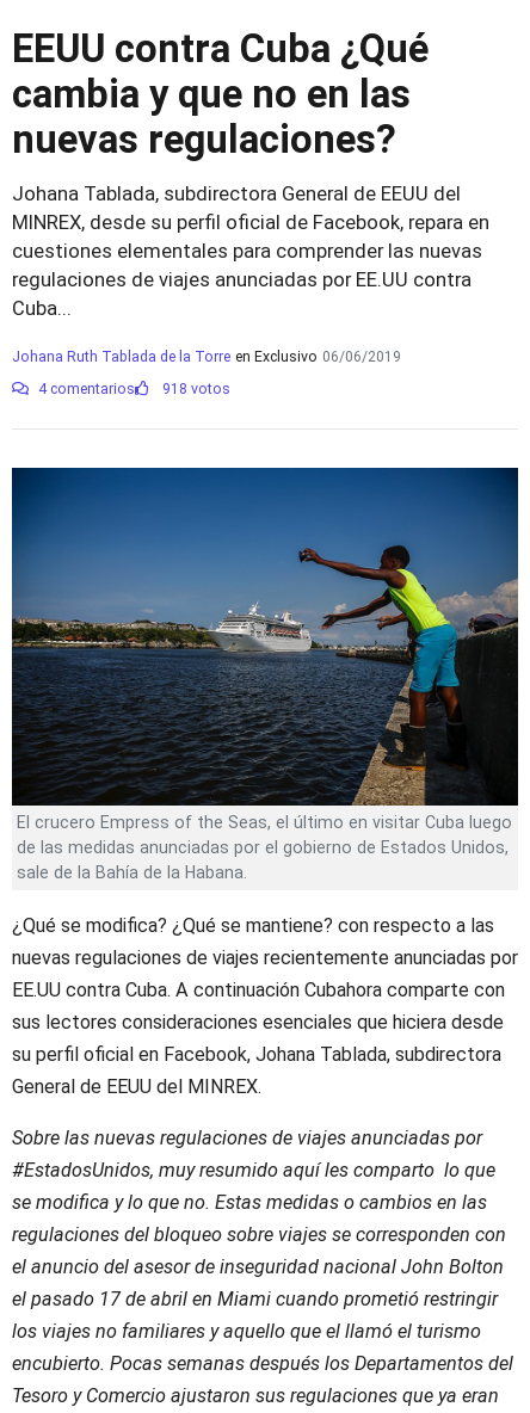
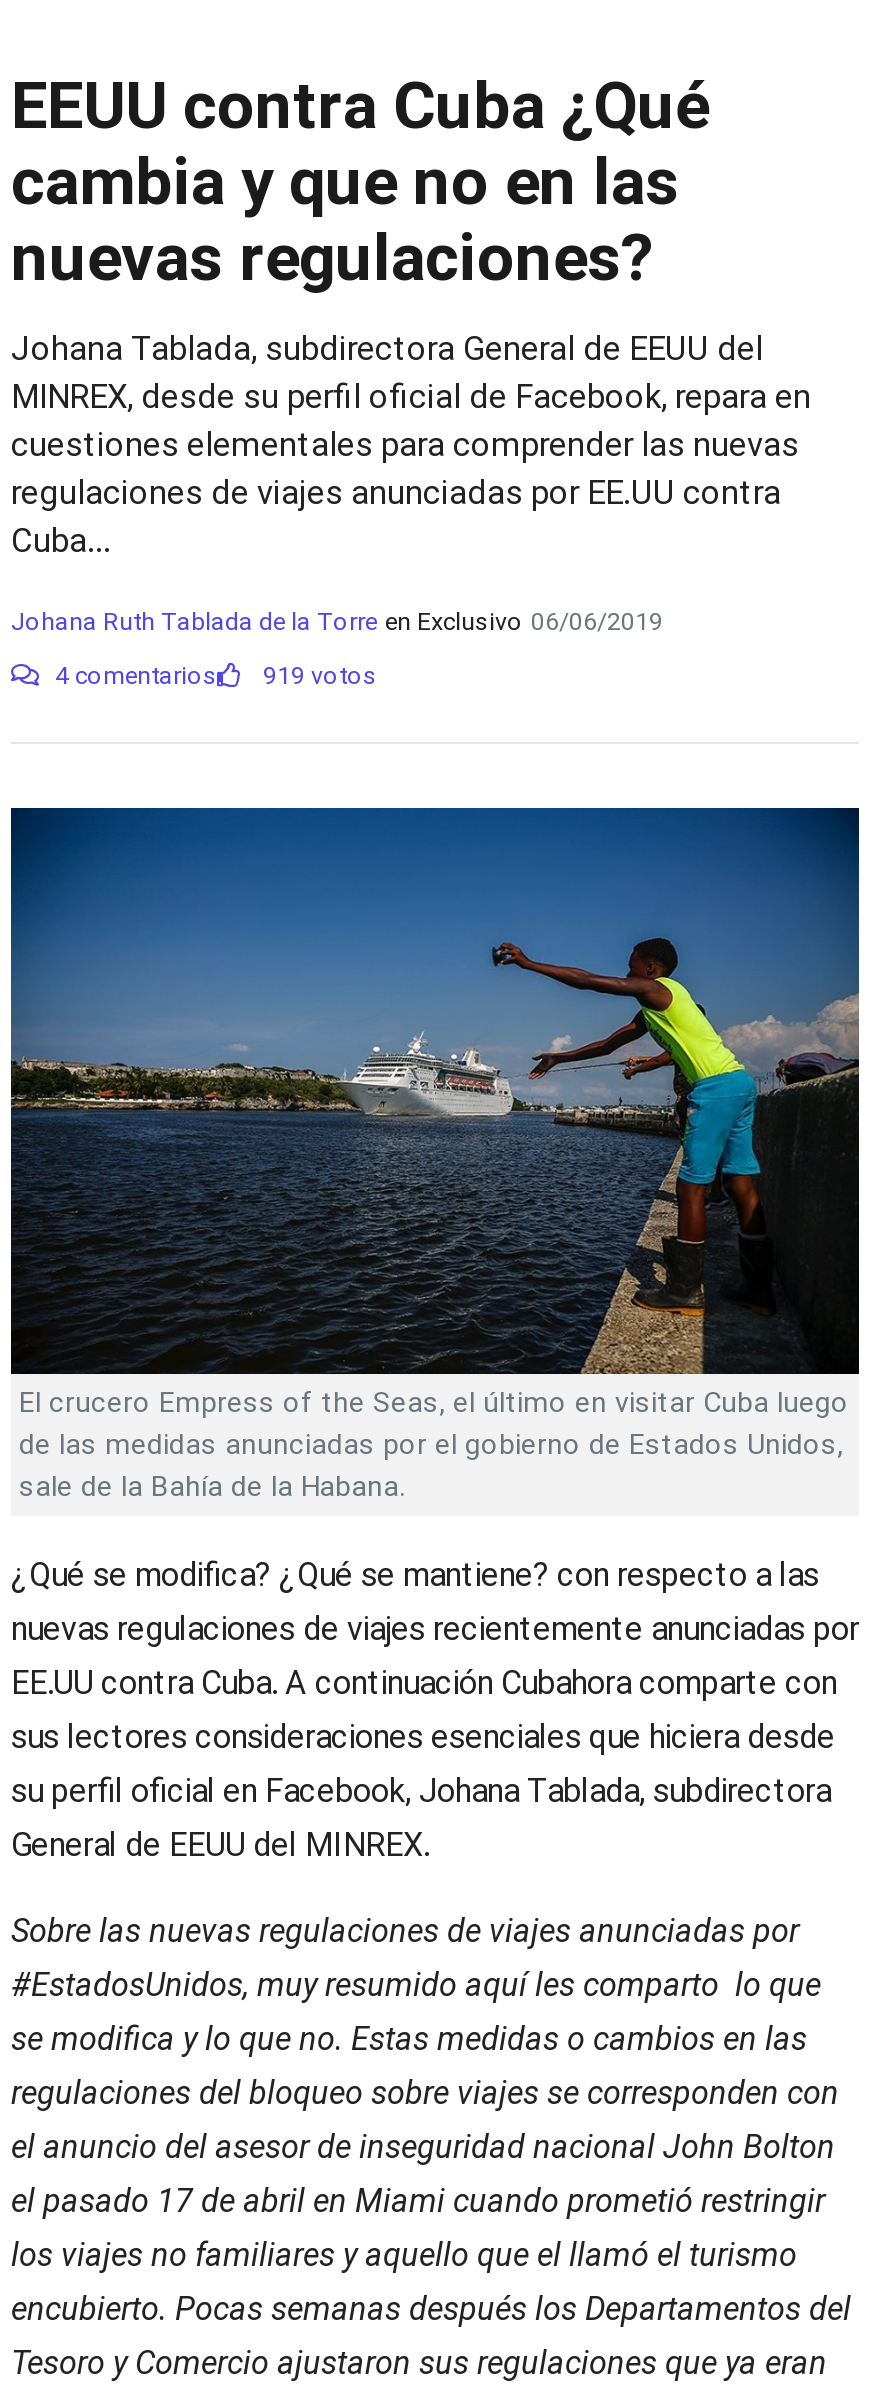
- 4 comentarios 918 votos
+ 4 comentarios 919 votos
